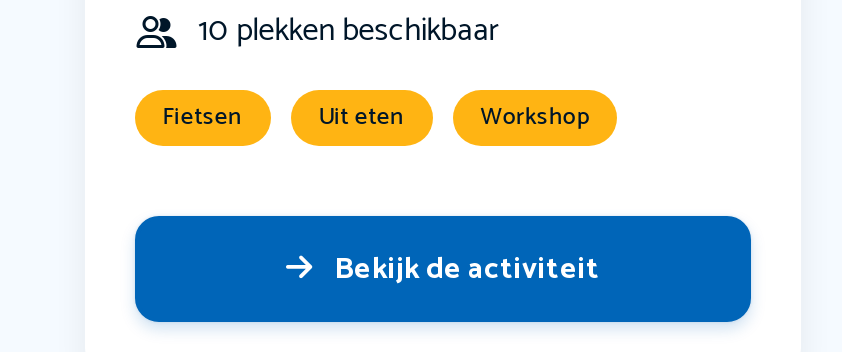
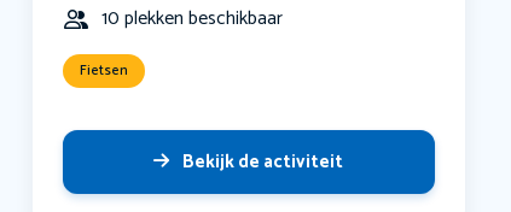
- Uit eten
- Workshop
